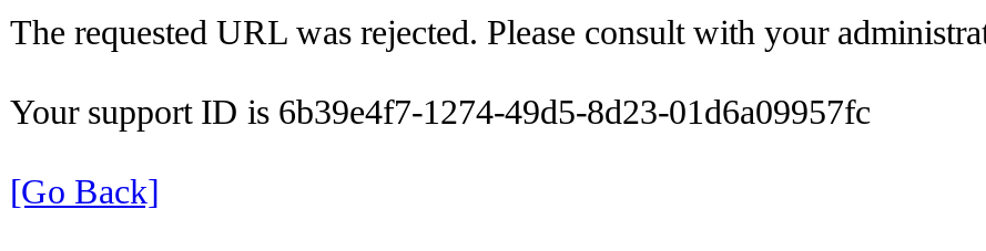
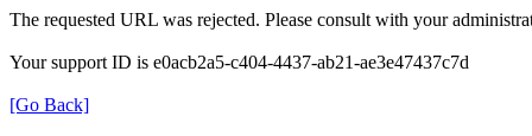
- Your support ID is 6b39e4f7-1274-49d5-8d23-01d6a09957fc
+ Your support ID is e0acb2a5-c404-4437-ab21-ae3e47437c7d
